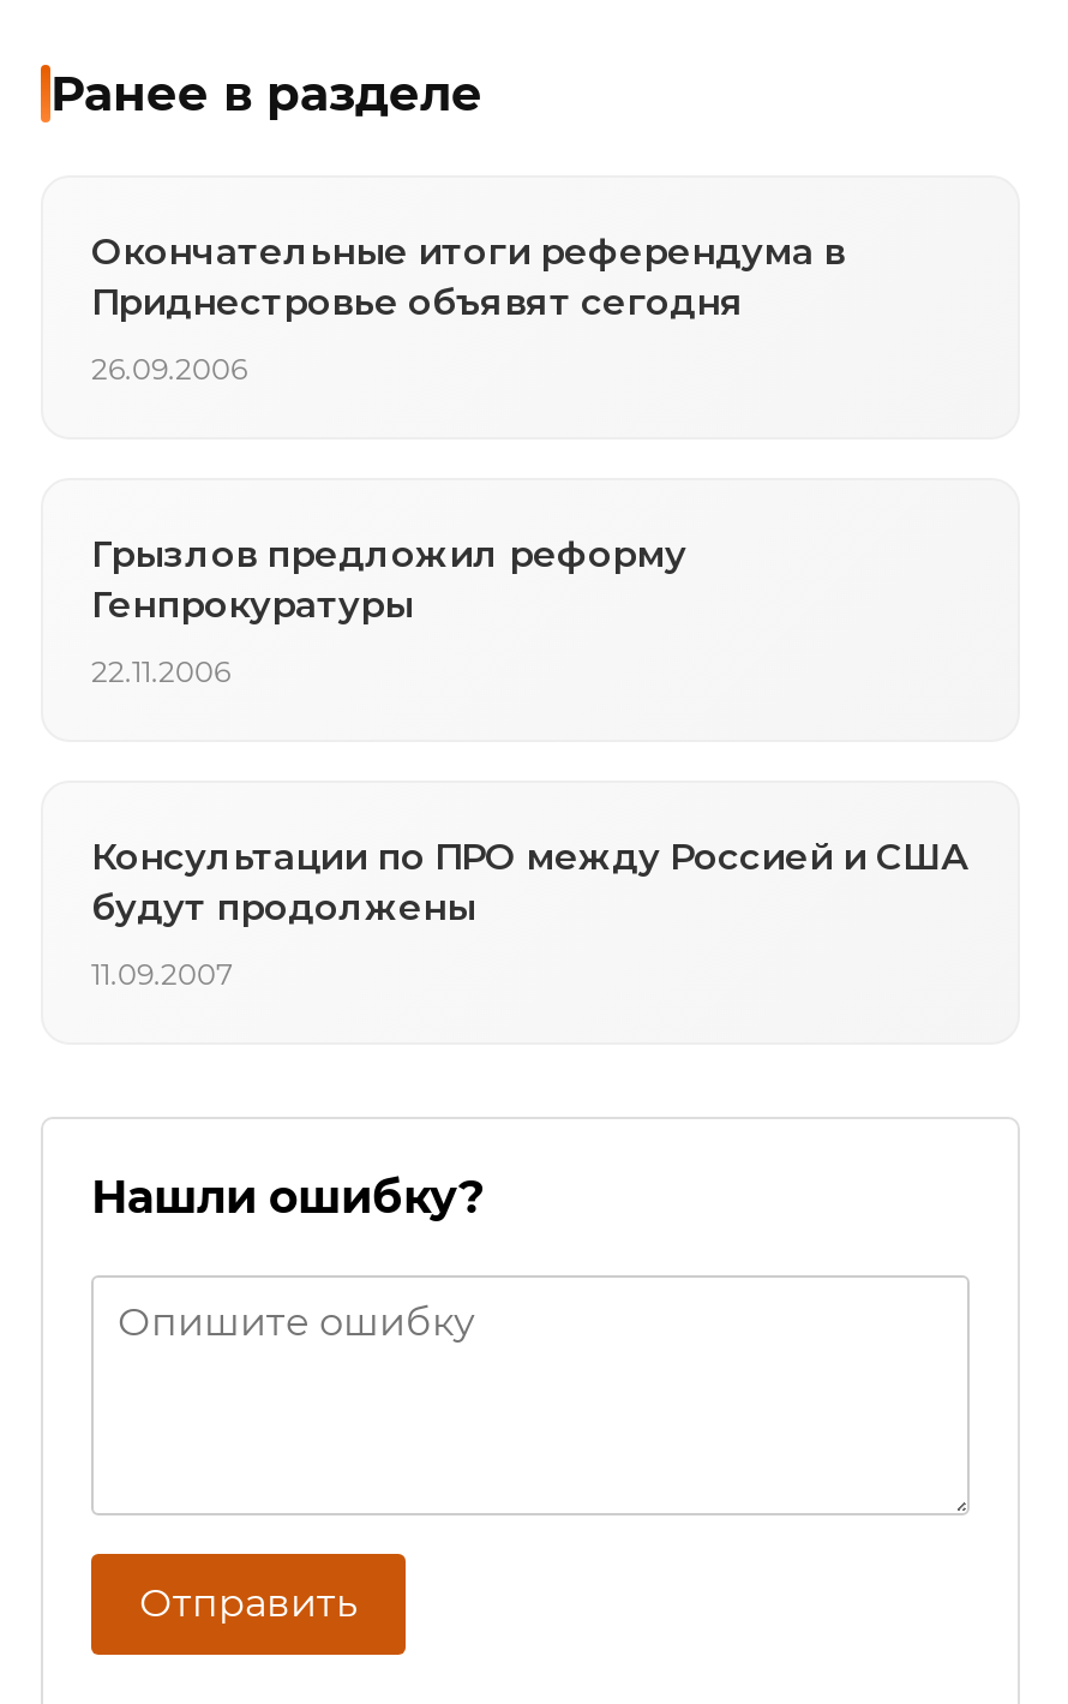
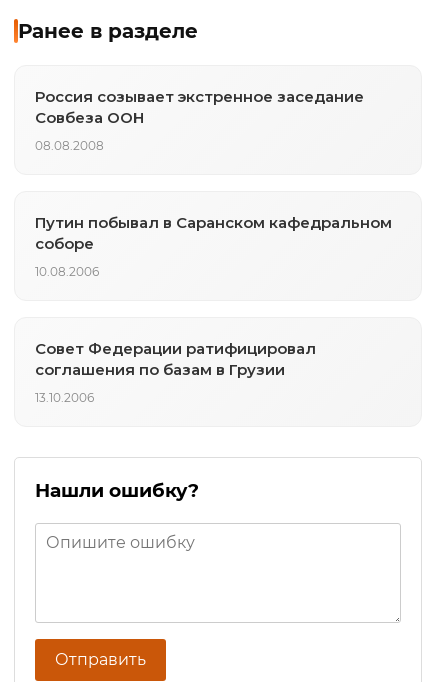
- Окончательные итоги референдума в
- Приднестровье объявят сегодня
+ Россия созывает экстренное заседание
+ Совбеза ООН

- 26.09.2006
+ 08.08.2008

- Грызлов предложил реформу
- Генпрокуратуры
+ Путин побывал в Саранском кафедральном
+ соборе

- 22.11.2006
+ 10.08.2006

- Консультации по ПРО между Россией и США
- будут продолжены
+ Совет Федерации ратифицировал
+ соглашения по базам в Грузии

- 11.09.2007
+ 13.10.2006
